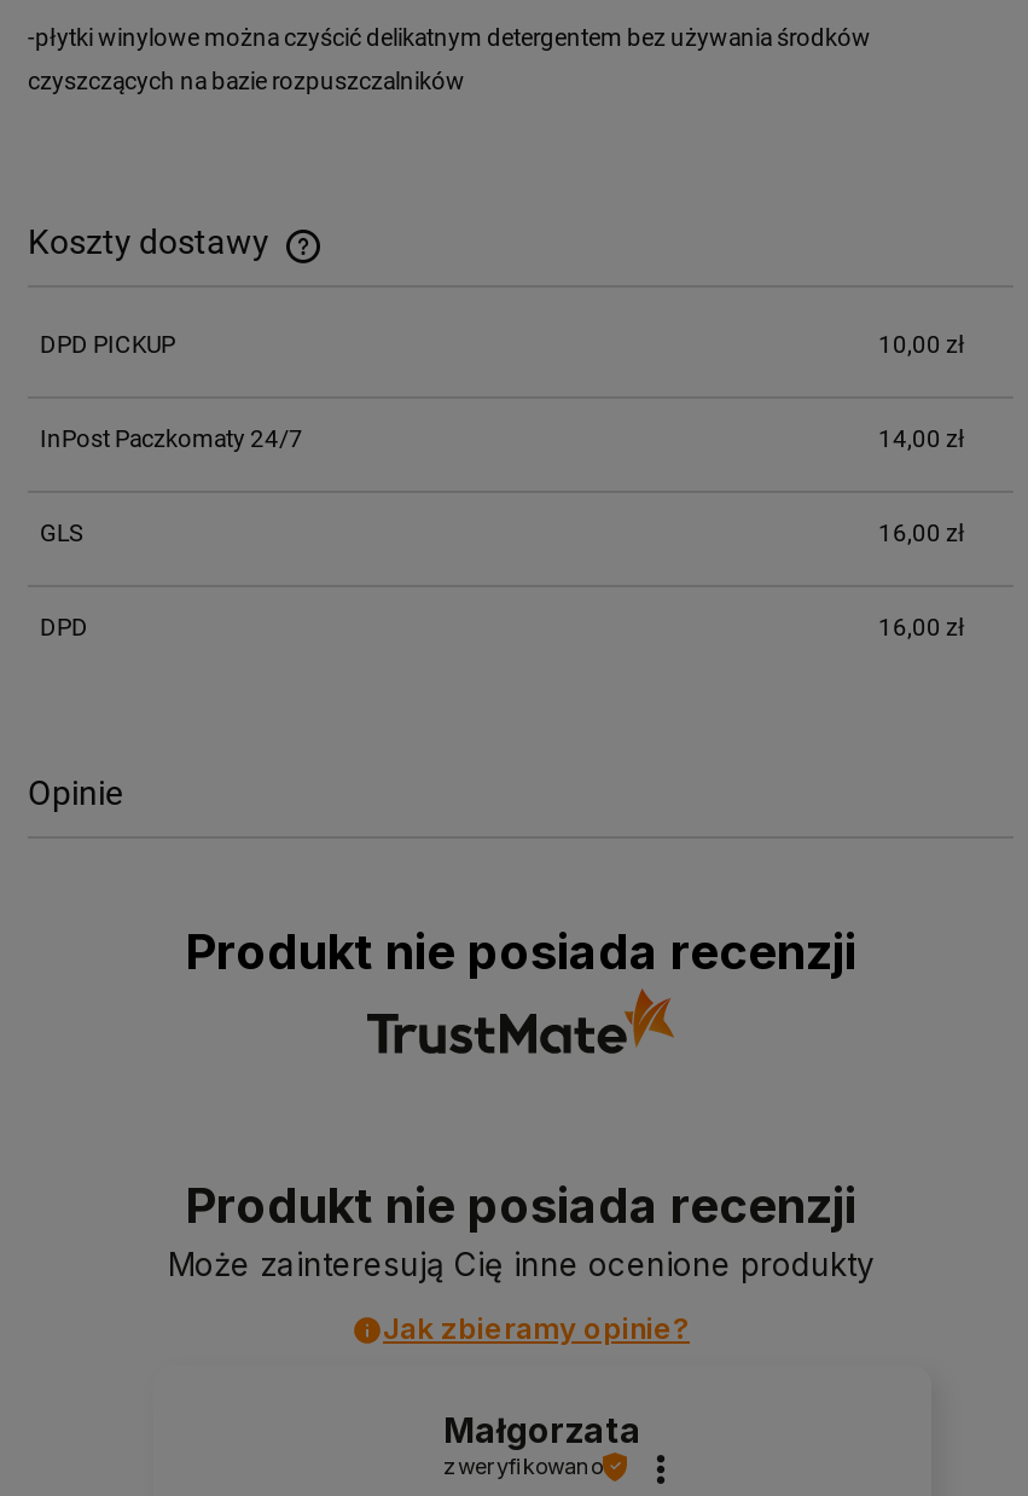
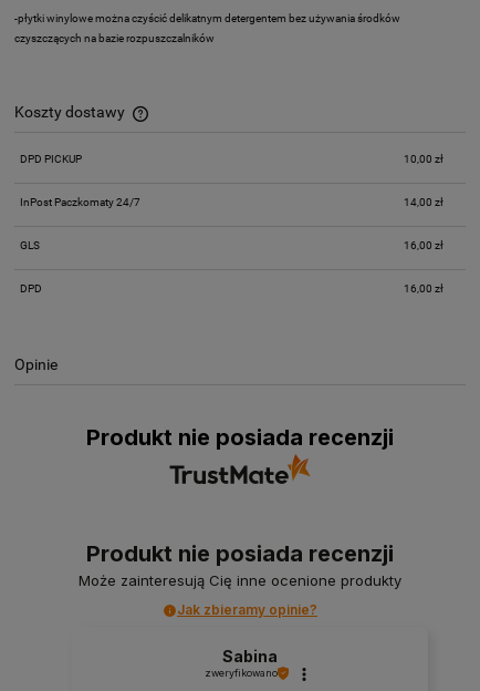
- Małgorzata
+ Sabina
